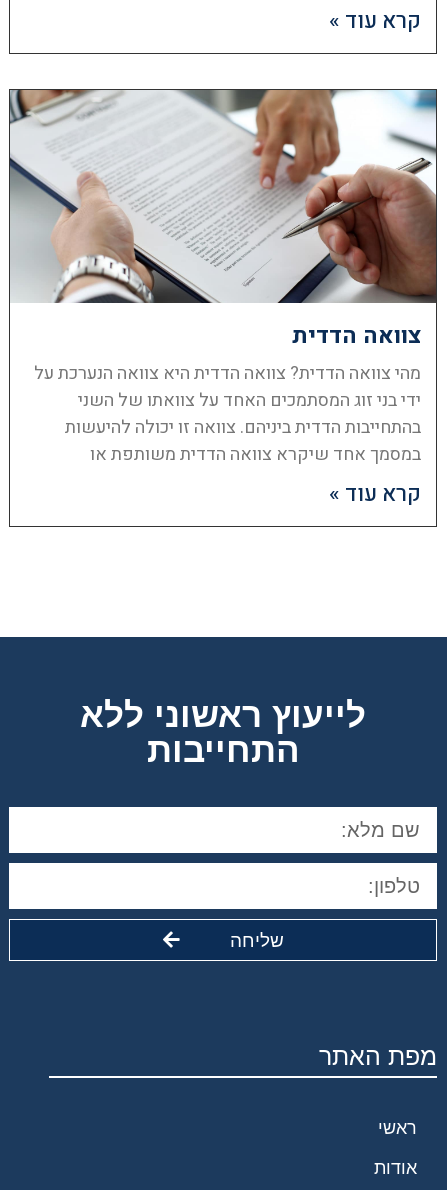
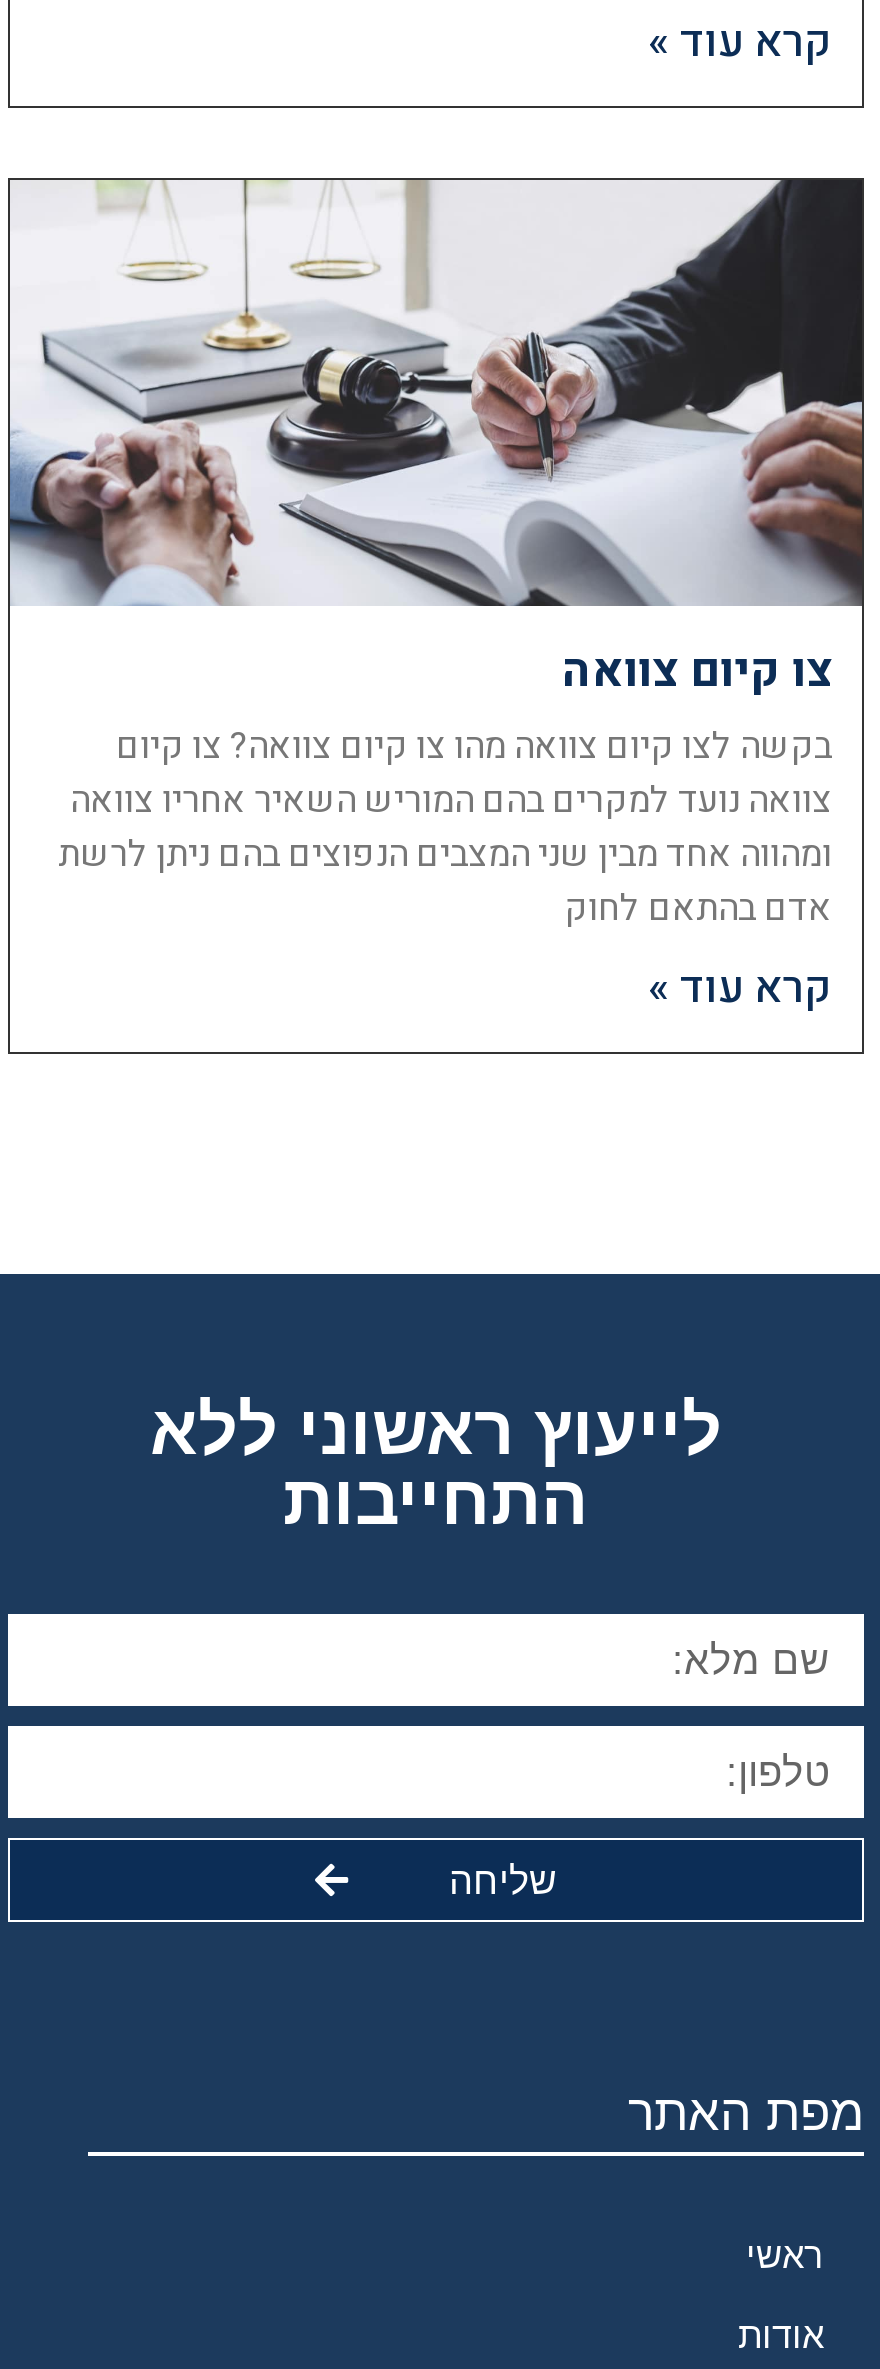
- [image]
- צוואה הדדית
- מהי צוואה הדדית? צוואה הדדית היא צוואה הנערכת על
- ידי בני זוג המסתמכים האחד על צוואתו של השני
- בהתחייבות הדדית ביניהם. צוואה זו יכולה להיעשות
- במסמך אחד שיקרא צוואה הדדית משותפת או
+ [image]
+ צו קיום צוואה
+ בקשה לצו קיום צוואה מהו צו קיום צוואה? צו קיום
+ צוואה נועד למקרים בהם המוריש השאיר אחריו צוואה
+ ומהווה אחד מבין שני המצבים הנפוצים בהם ניתן לרשת
+ אדם בהתאם לחוק
